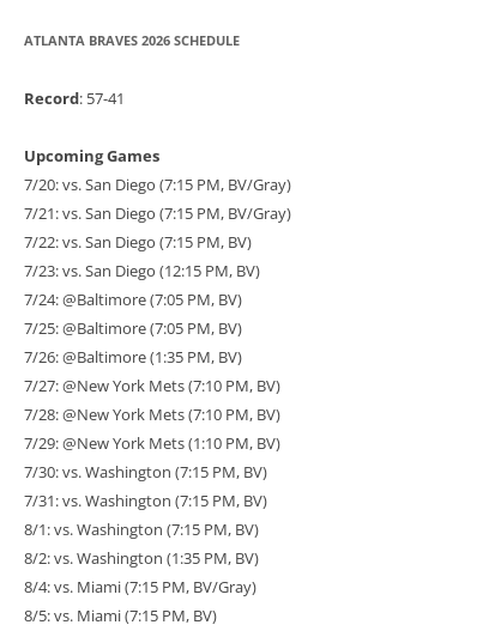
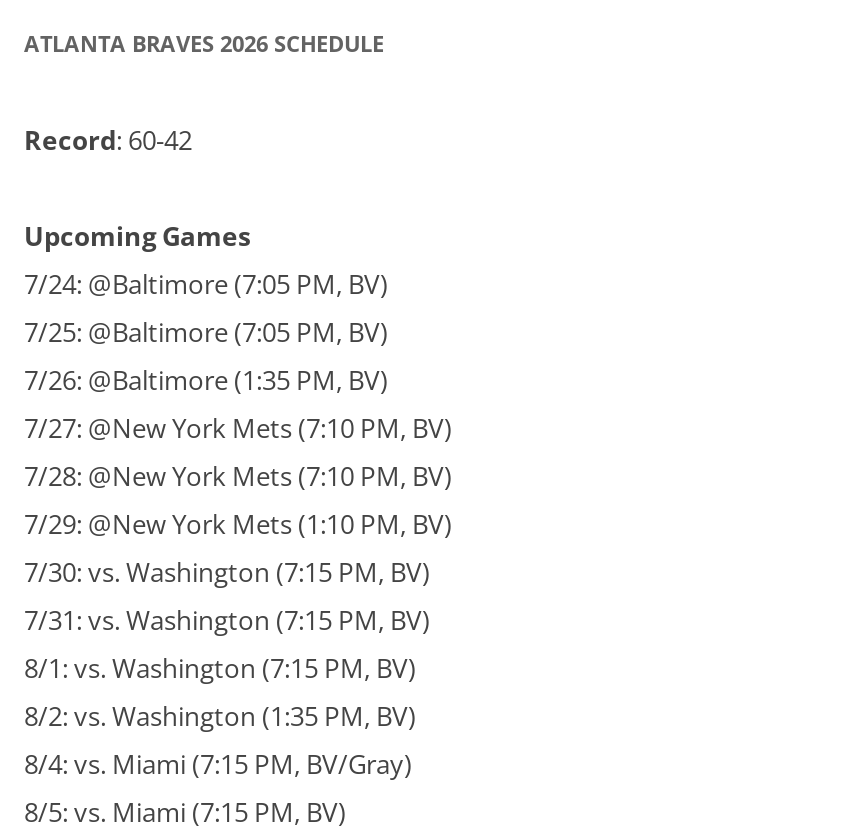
- Record: 57-41
+ Record: 60-42

- 7/20: vs. San Diego (7:15 PM, BV/Gray)
- 7/21: vs. San Diego (7:15 PM, BV/Gray)
- 7/22: vs. San Diego (7:15 PM, BV)
- 7/23: vs. San Diego (12:15 PM, BV)
